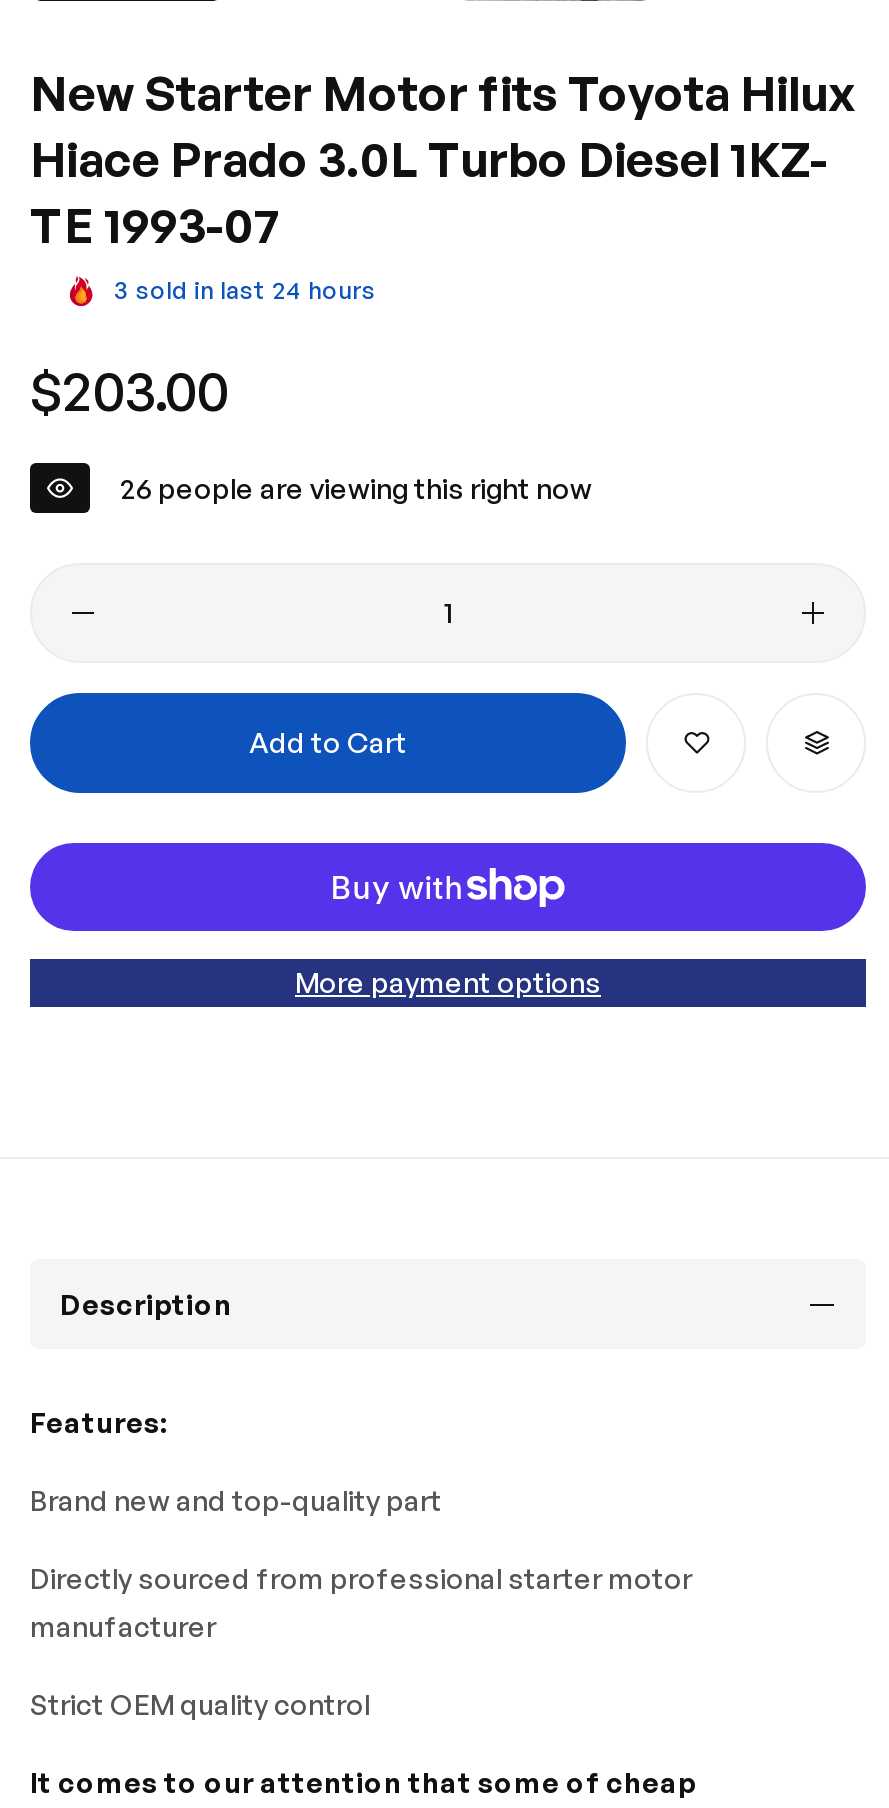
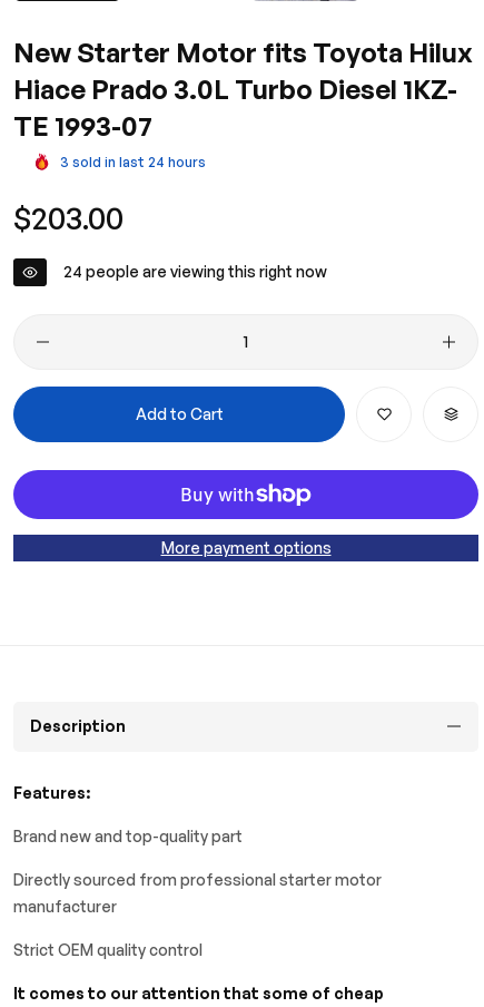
- 26 people are viewing this right now
+ 24 people are viewing this right now
